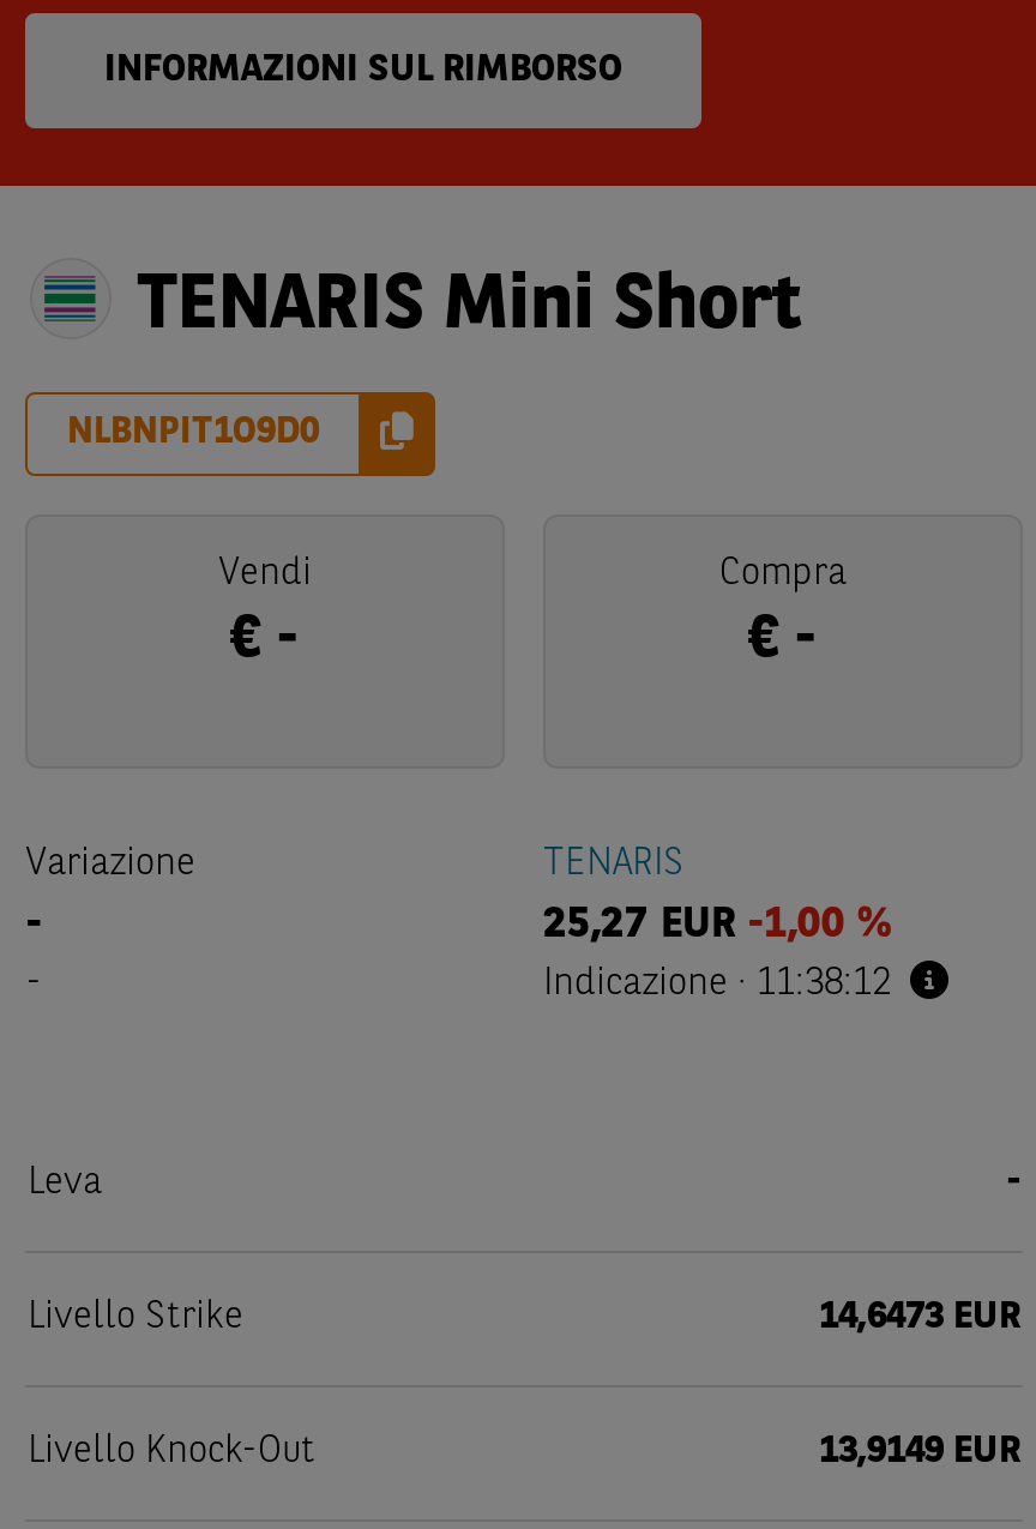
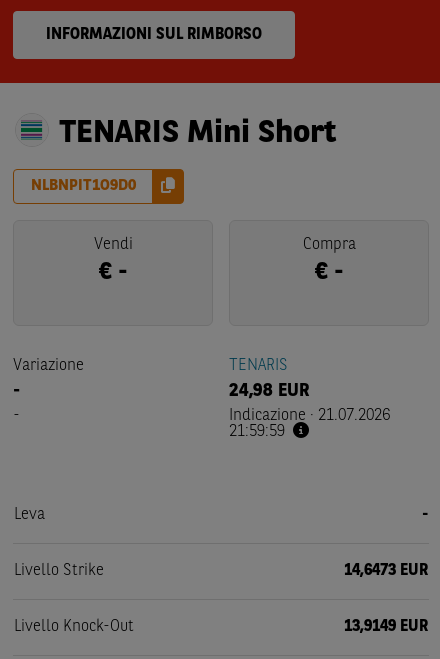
- 25,27 EUR -1,00 %
- Indicazione · 11:38:12
+ 24,98 EUR
+ Indicazione · 21.07.2026
+ 21:59:59
